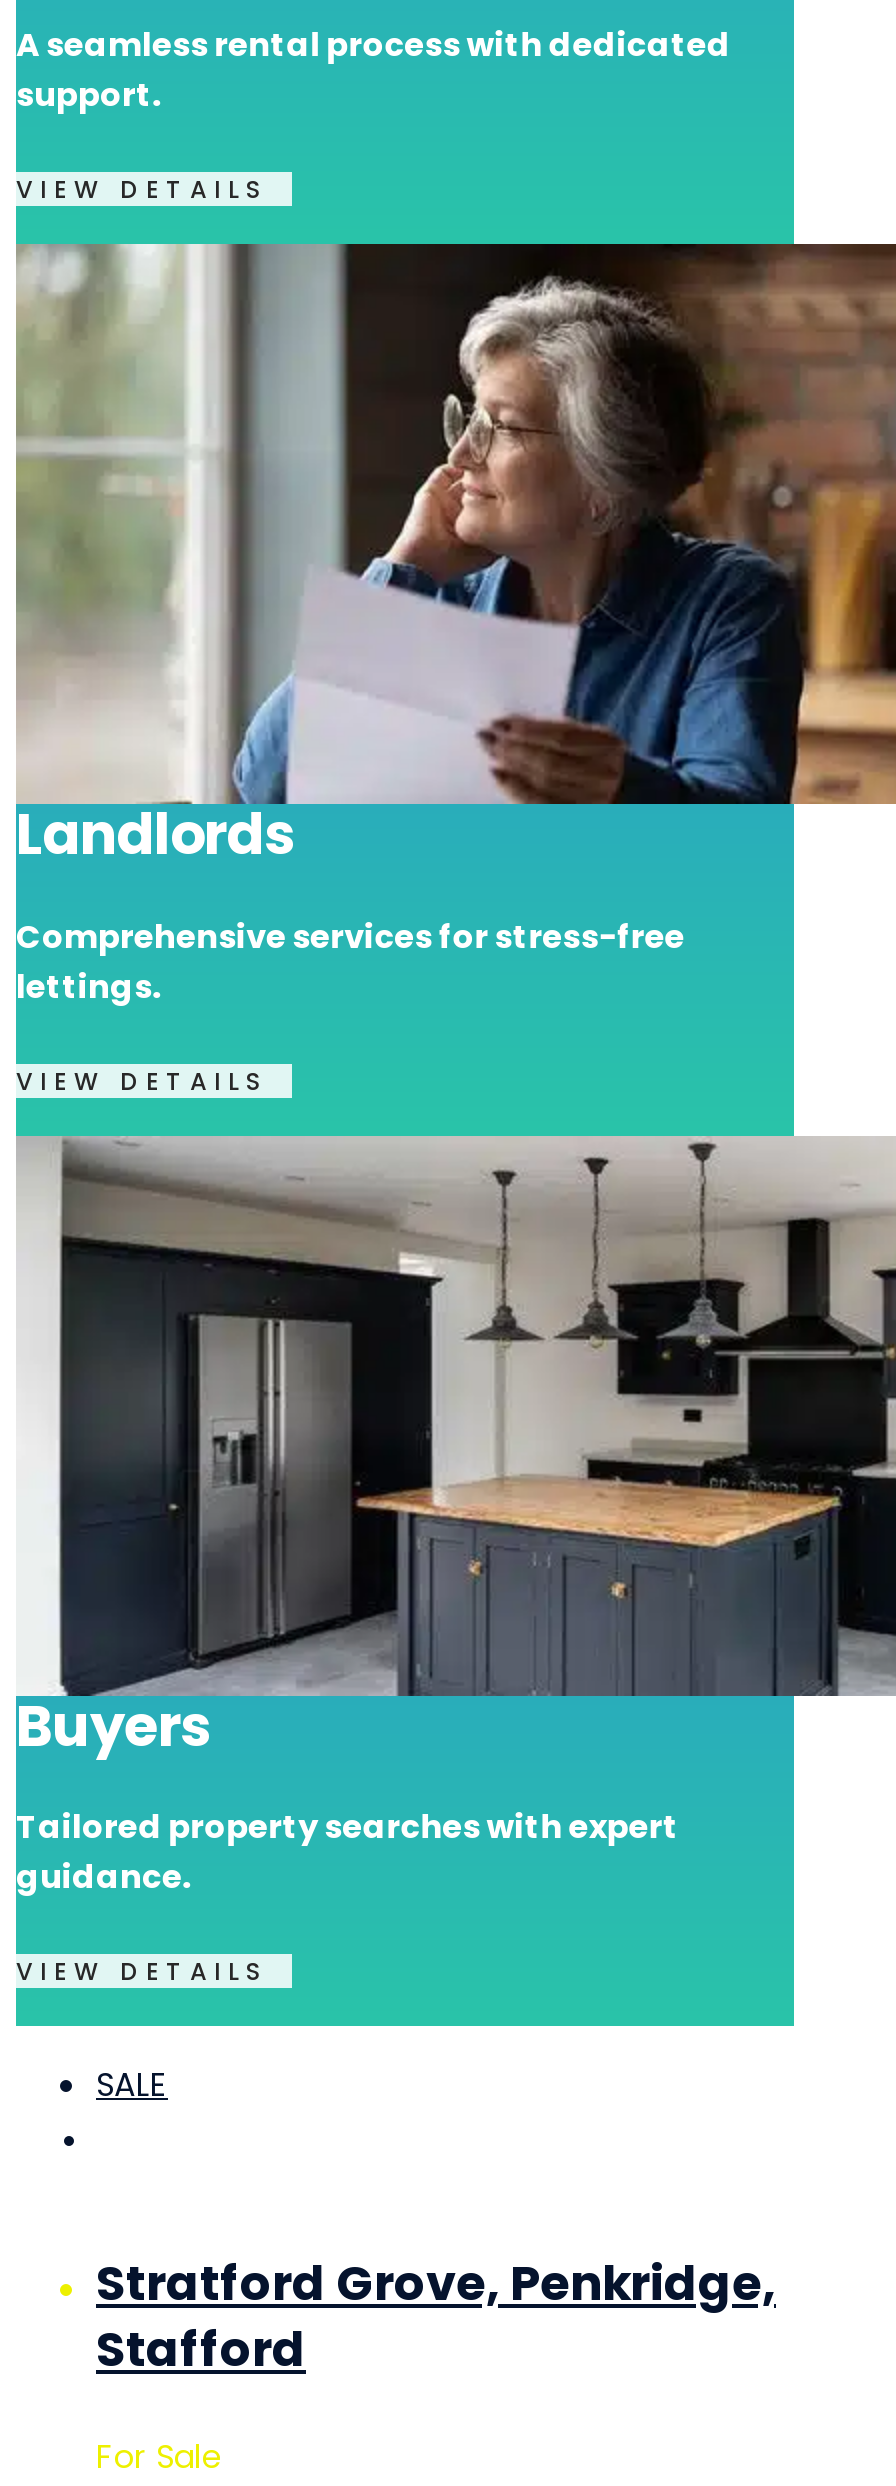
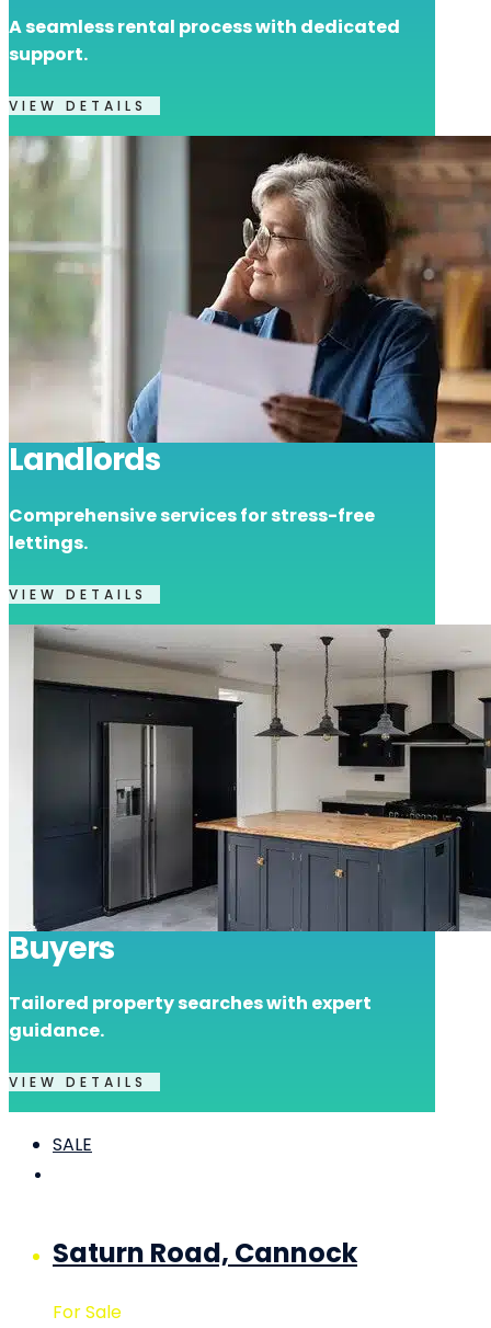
- Stratford Grove, Penkridge,
- Stafford
+ Saturn Road, Cannock
